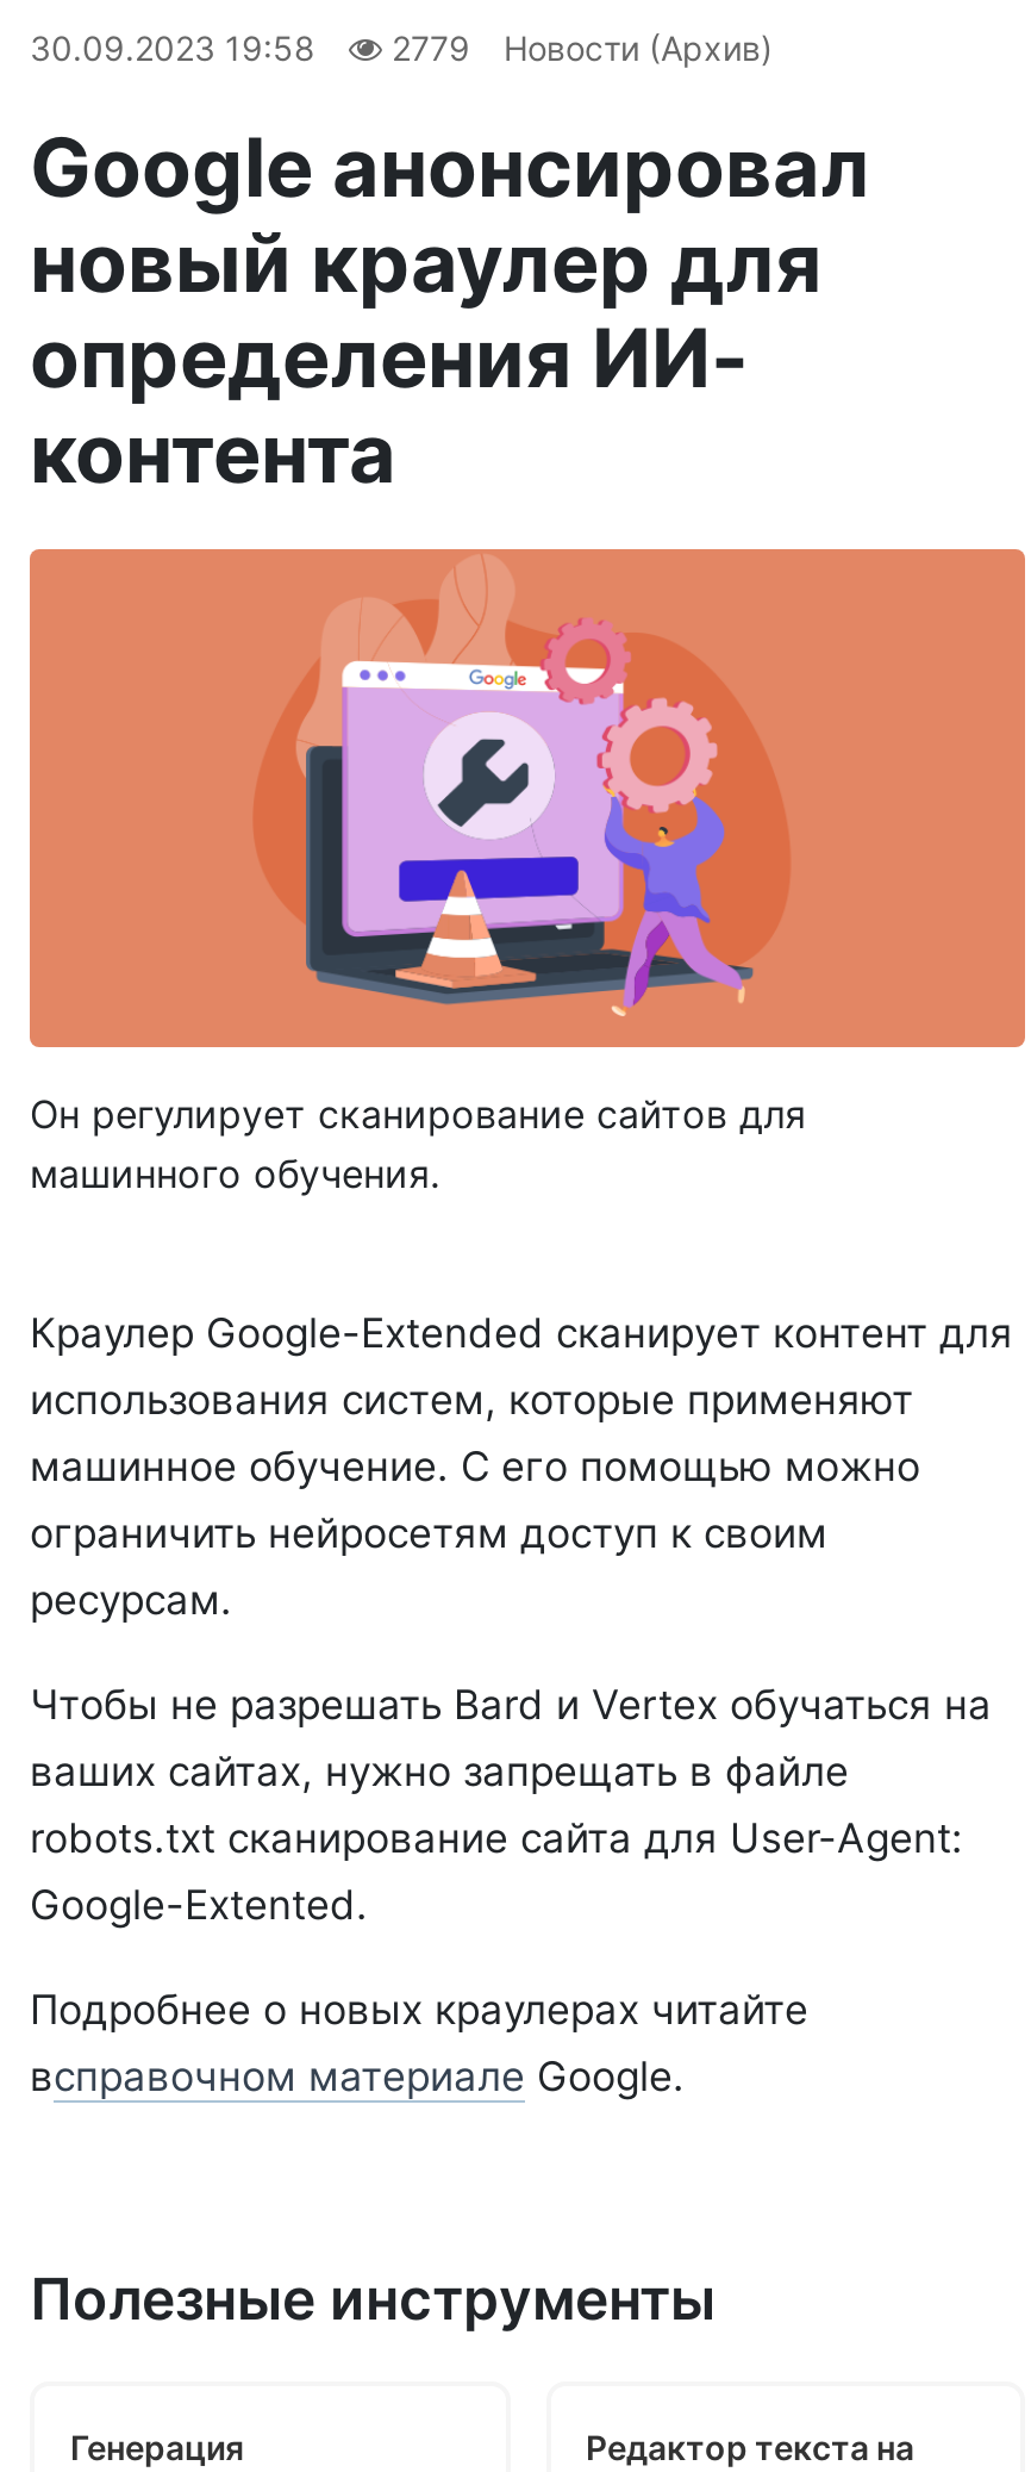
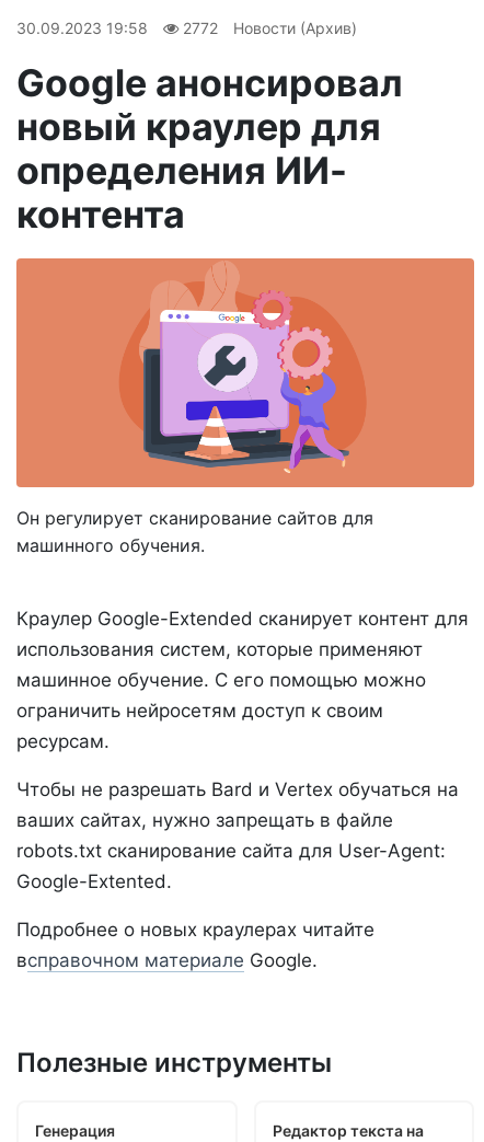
- 2779 Новости (Архив)
+ 2772 Новости (Архив)
